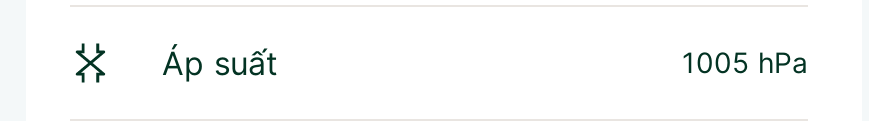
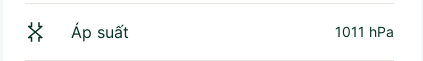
- 1005 hPa
+ 1011 hPa
